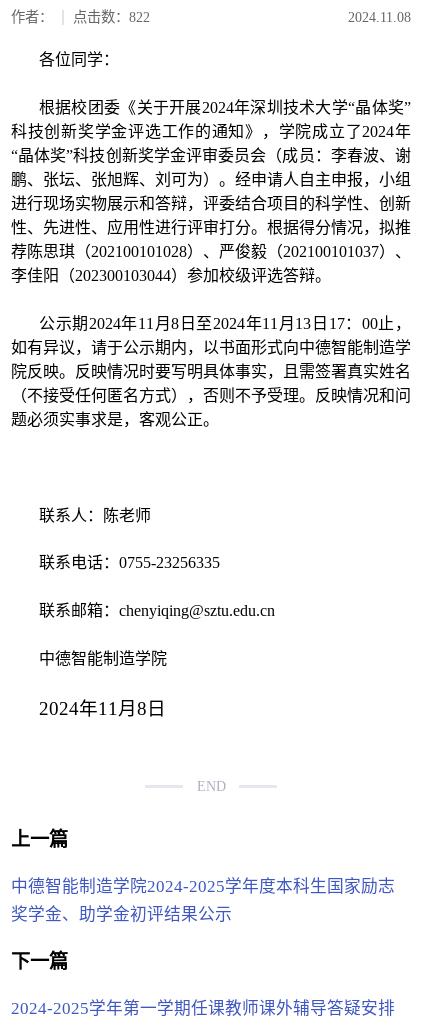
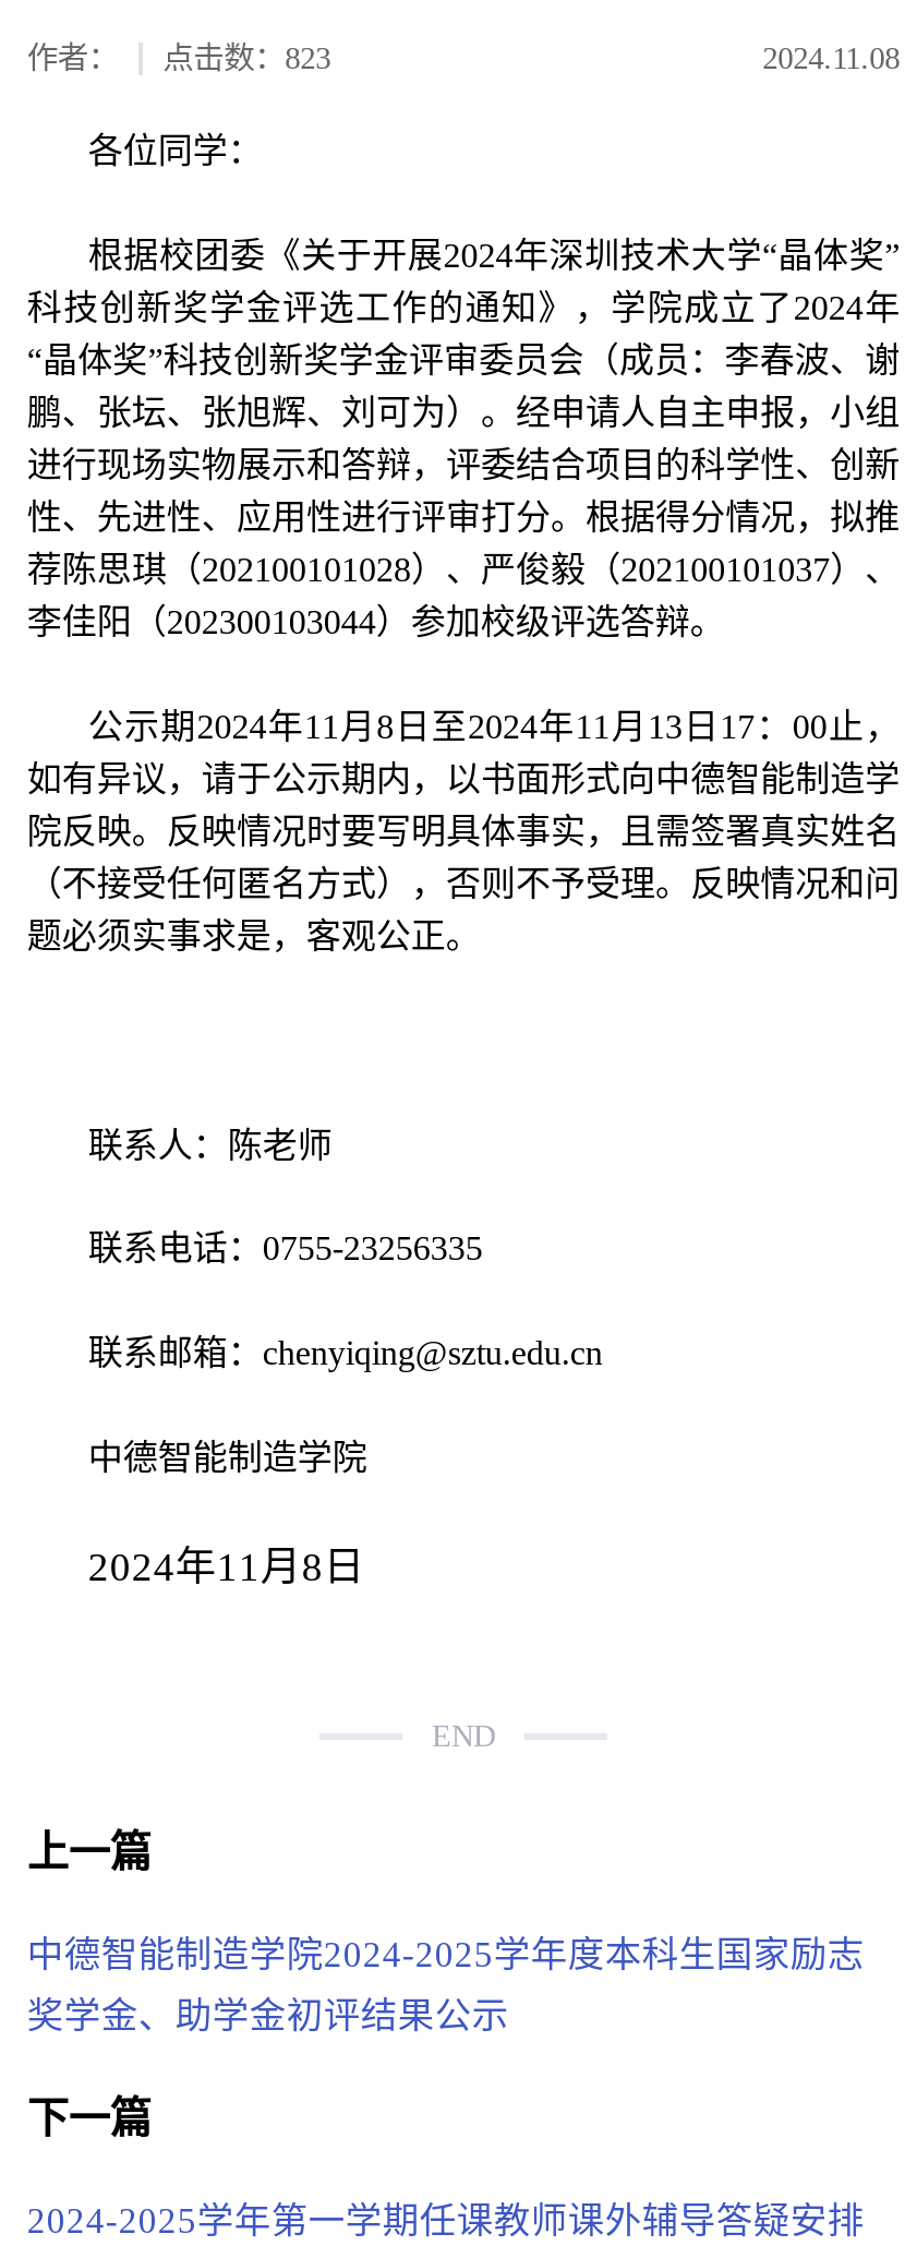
- 作者： 点击数：822
+ 作者： 点击数：823
